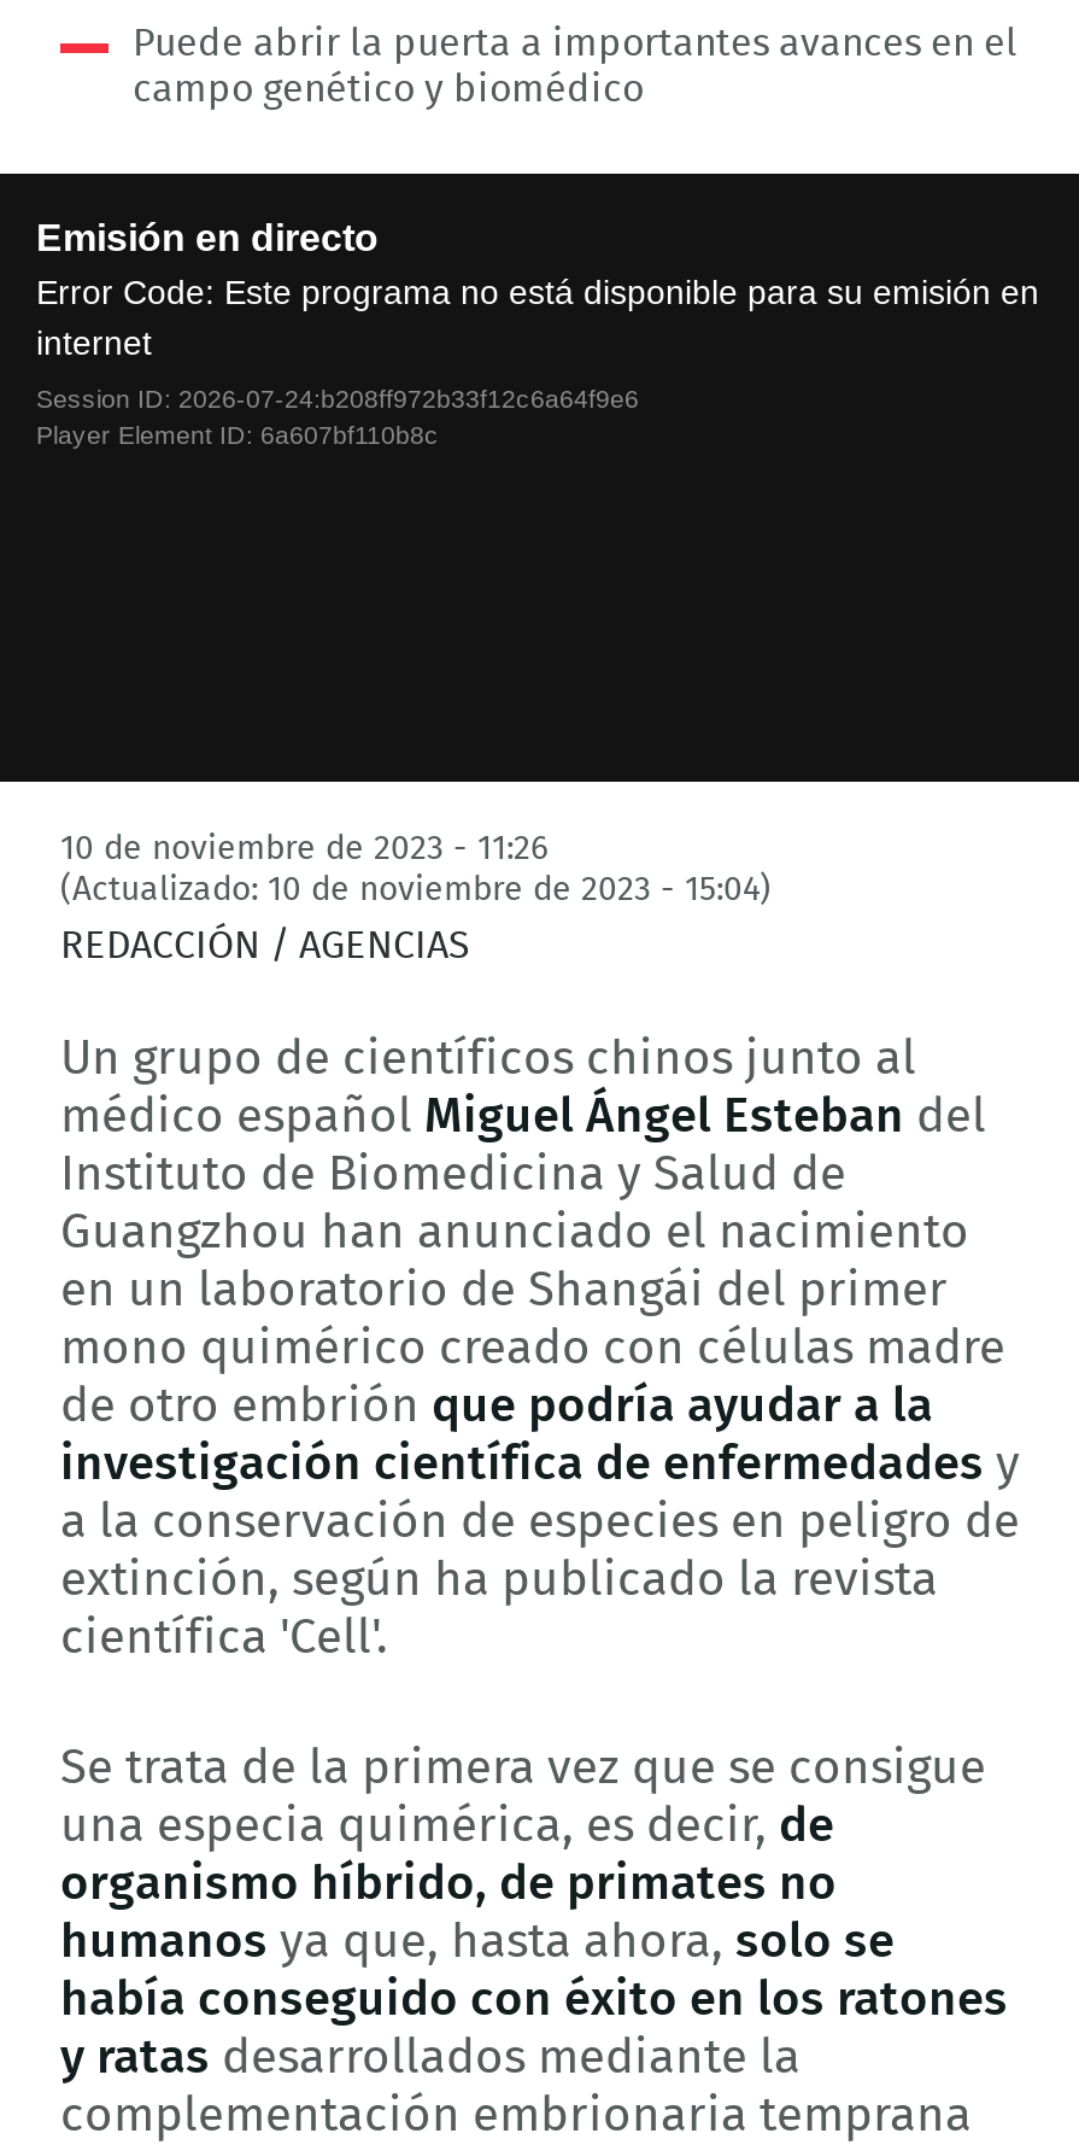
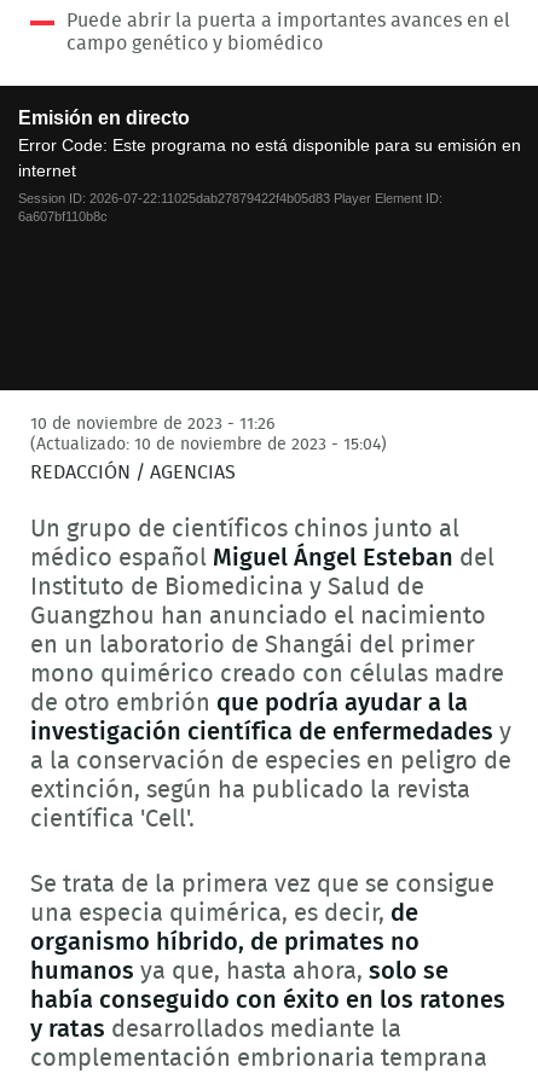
- Session ID: 2026-07-24:b208ff972b33f12c6a64f9e6
- Player Element ID: 6a607bf110b8c
+ Session ID: 2026-07-22:11025dab27879422f4b05d83 Player Element ID:
+ 6a607bf110b8c
